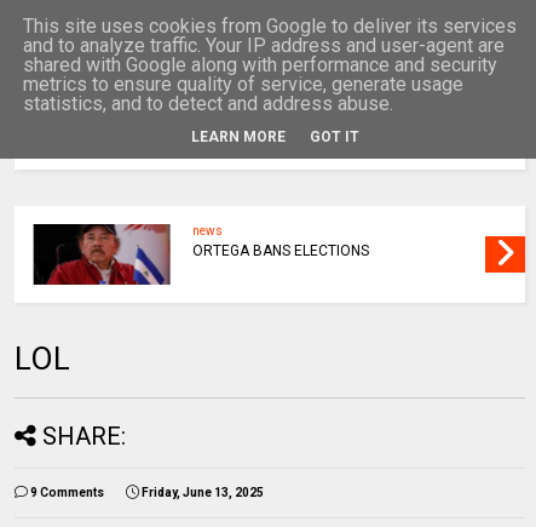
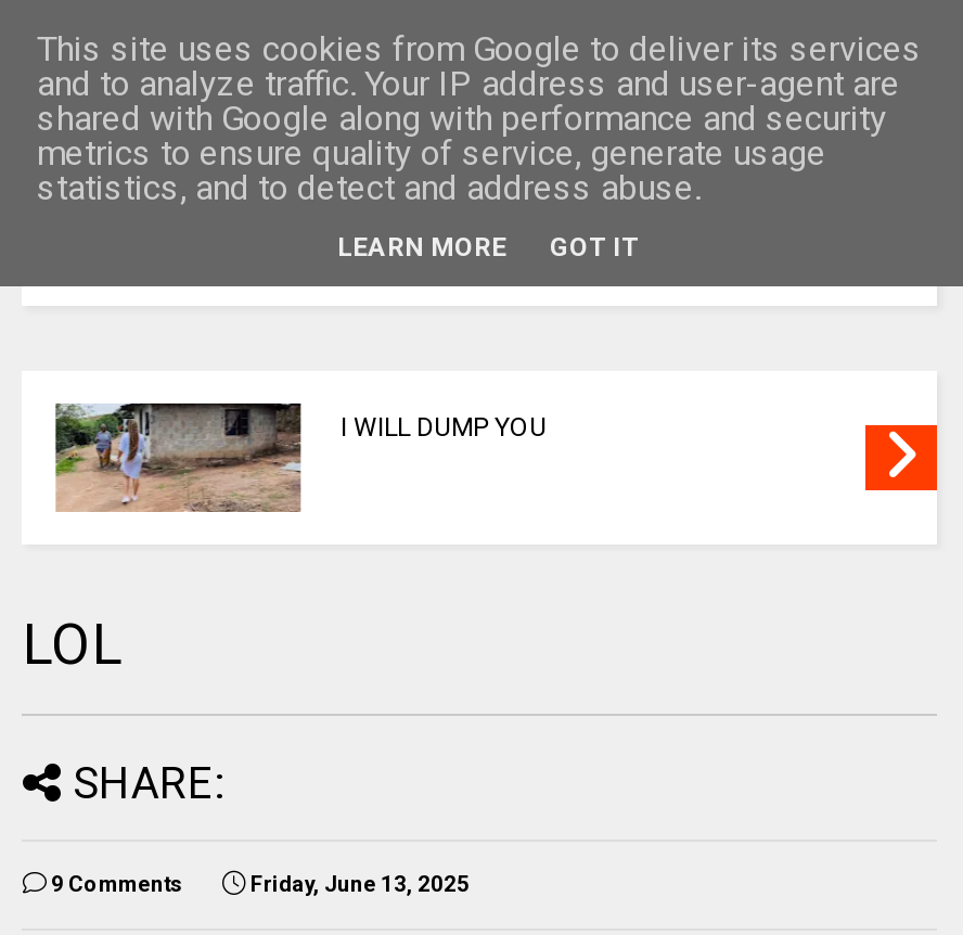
- [image]
- news
- ORTEGA BANS ELECTIONS
+ [image]
+ I WILL DUMP YOU
